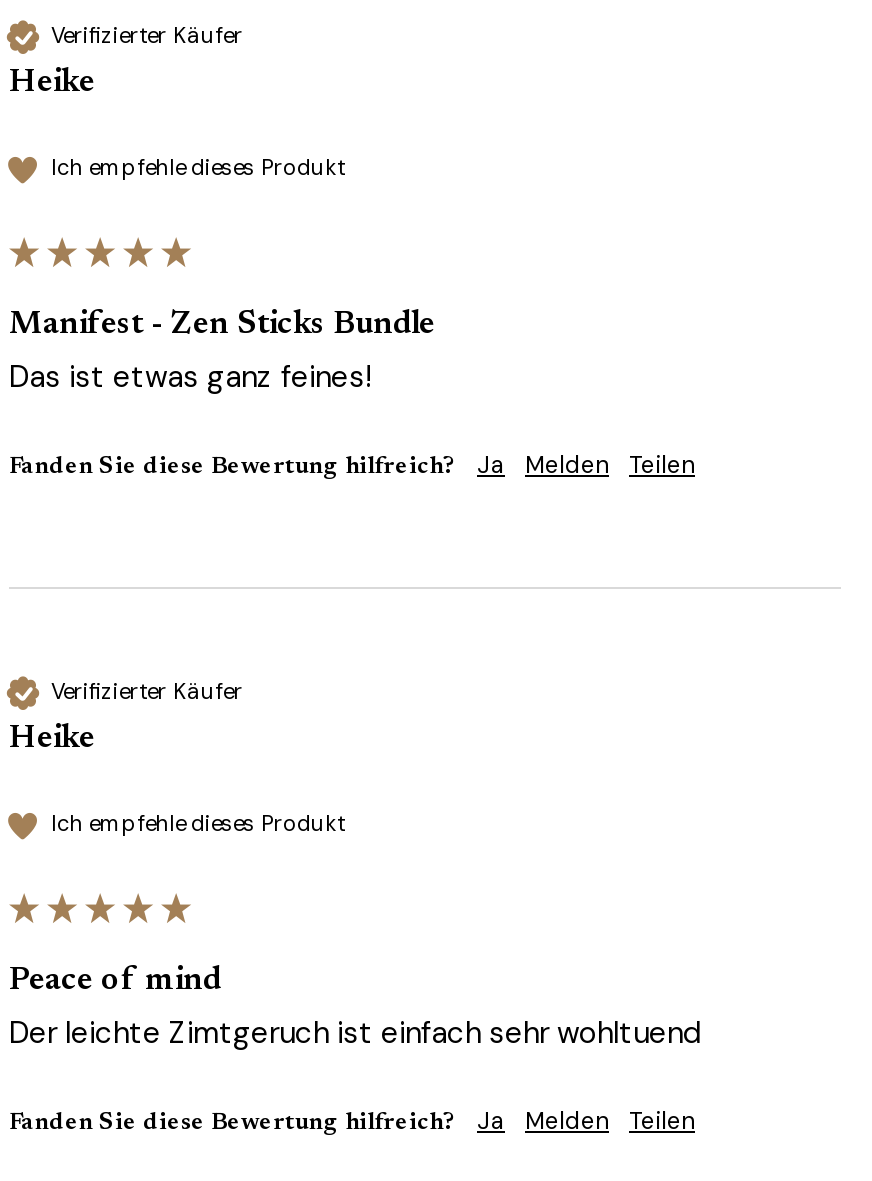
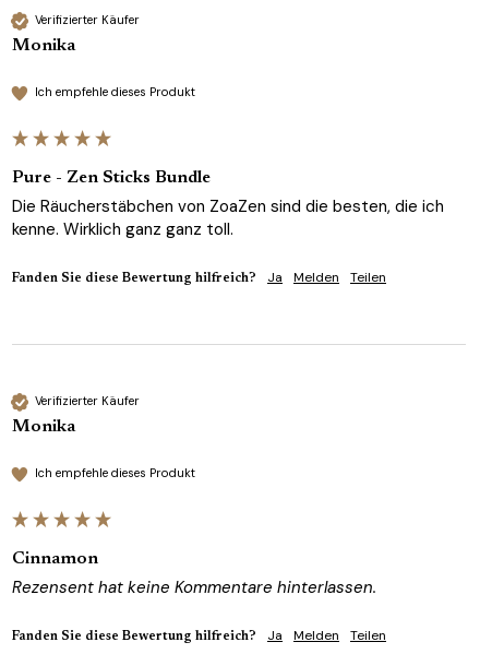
- Heike
+ Monika

- Manifest - Zen Sticks Bundle
- Das ist etwas ganz feines!
+ Pure - Zen Sticks Bundle
+ Die Räucherstäbchen von ZoaZen sind die besten, die ich
+ kenne. Wirklich ganz ganz toll.

- Heike
+ Monika

- Peace of mind
- Der leichte Zimtgeruch ist einfach sehr wohltuend
+ Cinnamon
+ Rezensent hat keine Kommentare hinterlassen.
